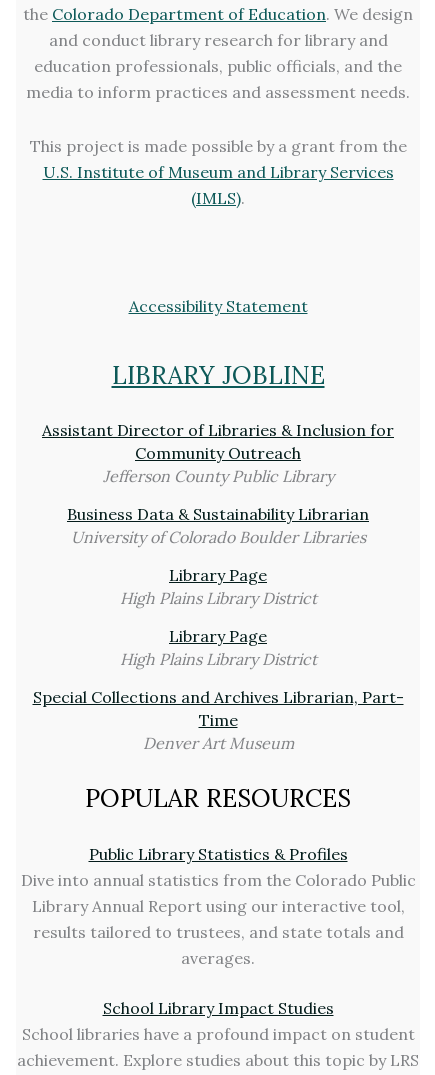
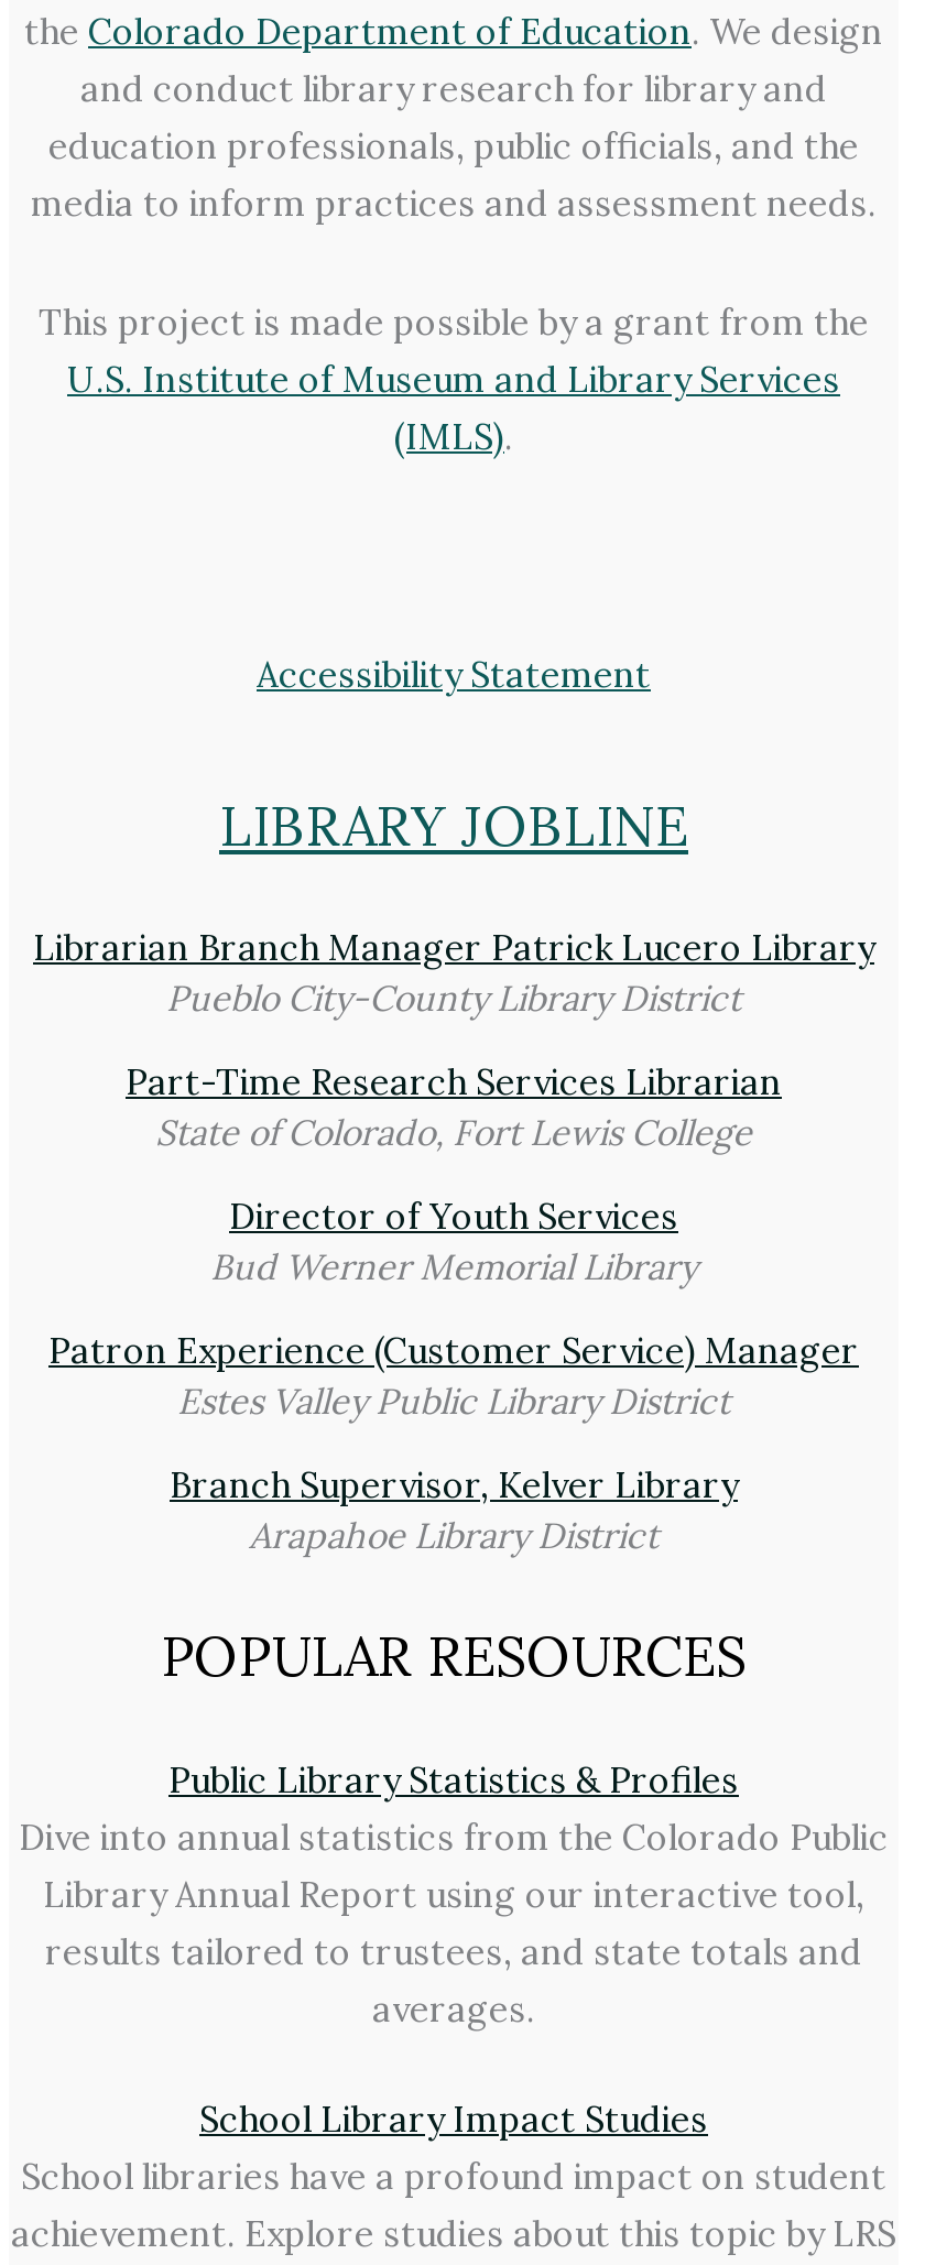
- Assistant Director of Libraries & Inclusion for
- Community Outreach
- Jefferson County Public Library
+ Librarian Branch Manager Patrick Lucero Library
+ Pueblo City-County Library District

- Business Data & Sustainability Librarian
- University of Colorado Boulder Libraries
+ Part-Time Research Services Librarian
+ State of Colorado, Fort Lewis College

- Library Page
- High Plains Library District
+ Director of Youth Services
+ Bud Werner Memorial Library

- Library Page
- High Plains Library District
+ Patron Experience (Customer Service) Manager
+ Estes Valley Public Library District

- Special Collections and Archives Librarian, Part-
- Time
- Denver Art Museum
+ Branch Supervisor, Kelver Library
+ Arapahoe Library District
